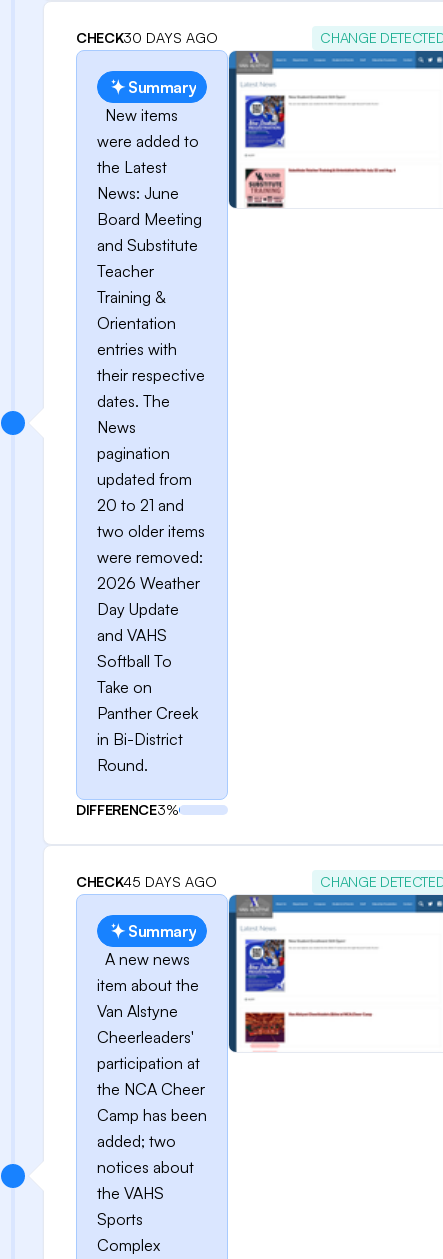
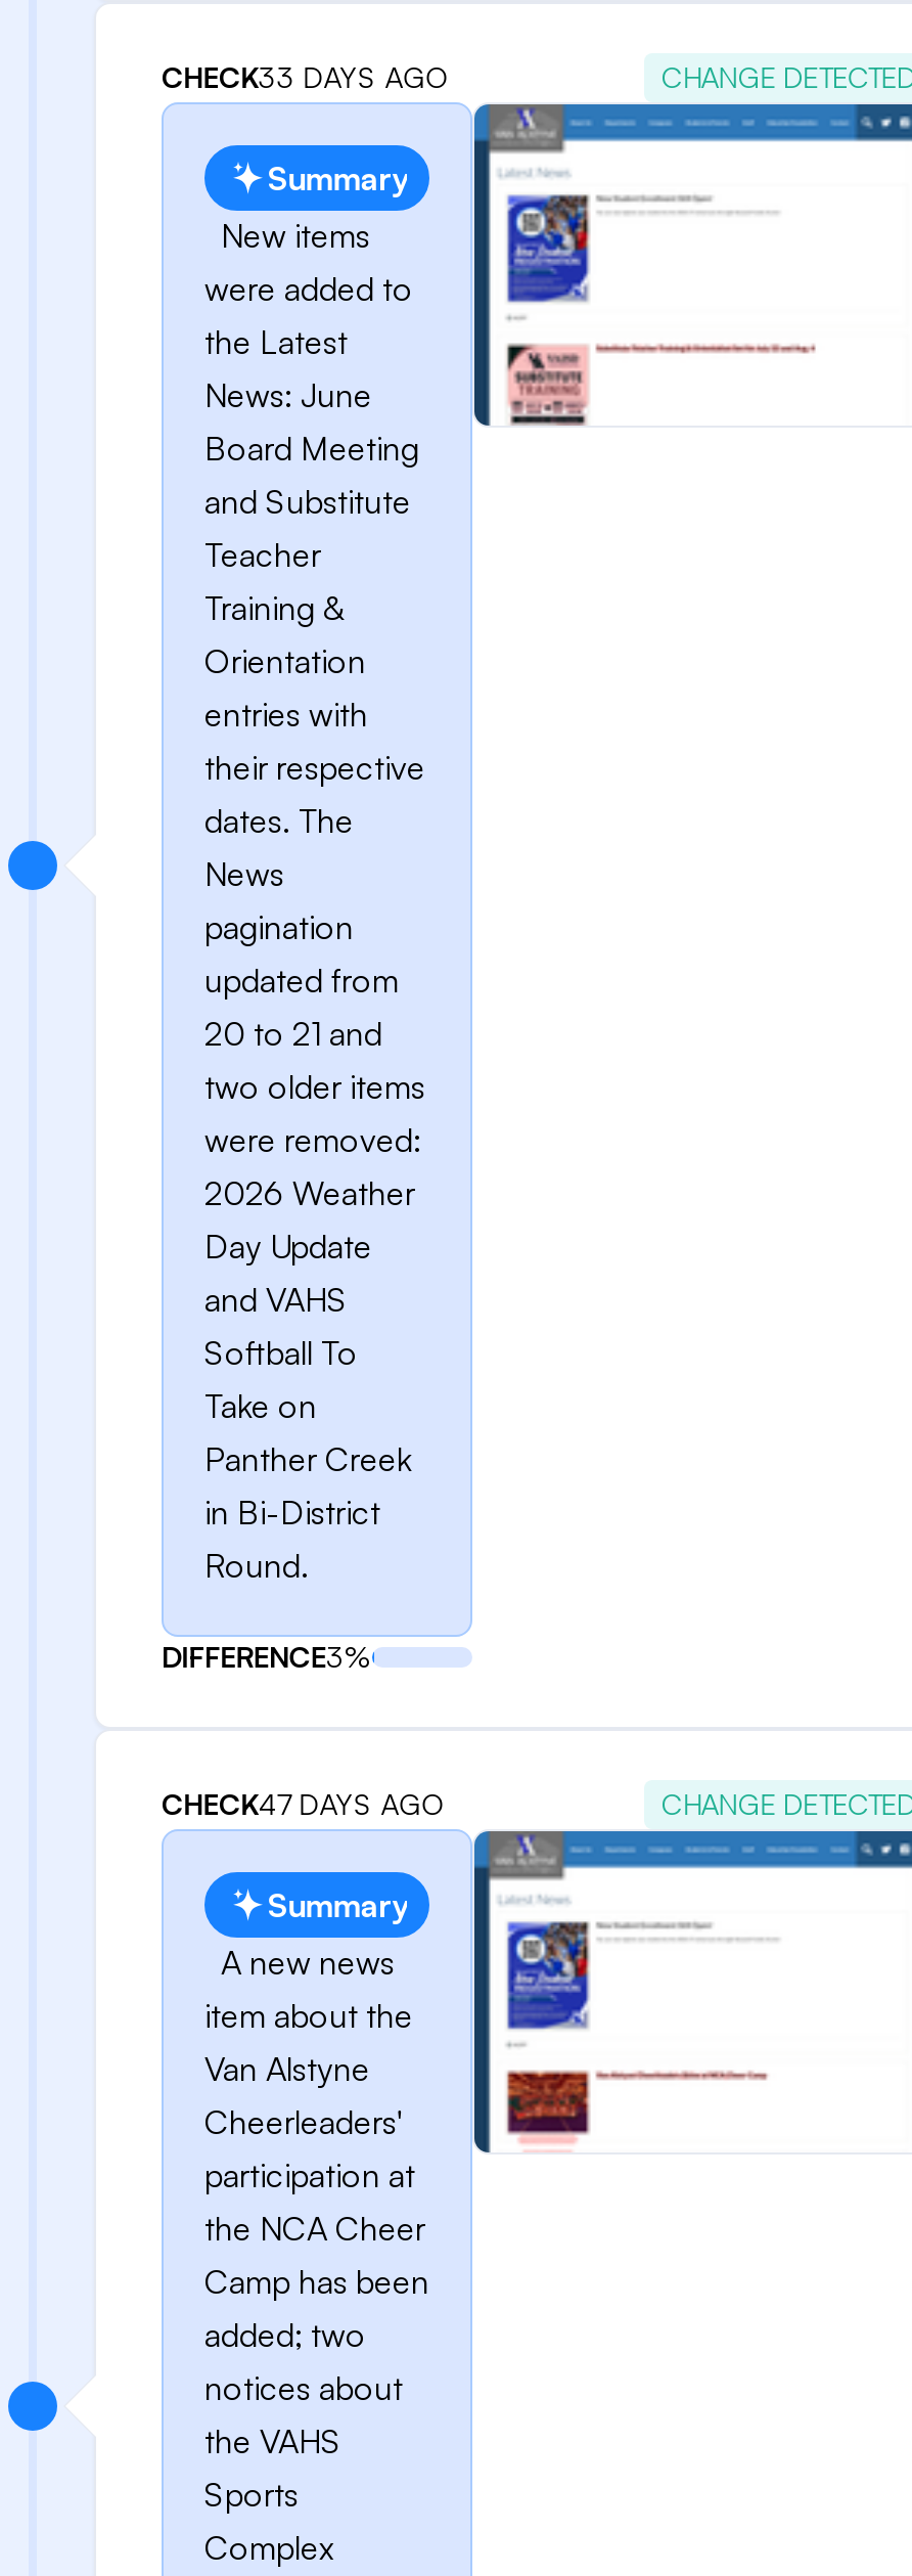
- CHECK30 DAYS AGO
+ CHECK33 DAYS AGO

- CHECK45 DAYS AGO
+ CHECK47 DAYS AGO
